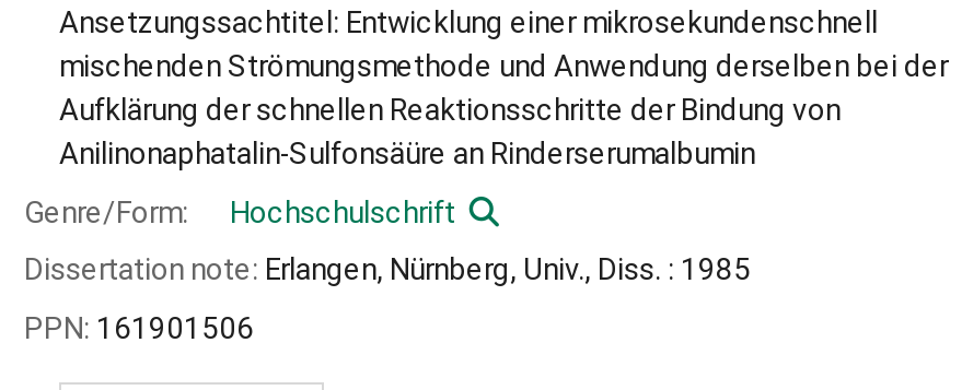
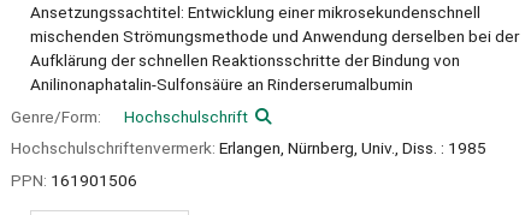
- Dissertation note: Erlangen, Nürnberg, Univ., Diss. : 1985
+ Hochschulschriftenvermerk: Erlangen, Nürnberg, Univ., Diss. : 1985
